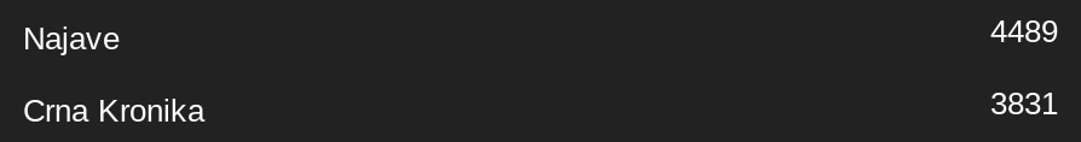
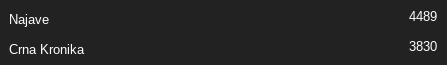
- 3831
+ 3830
